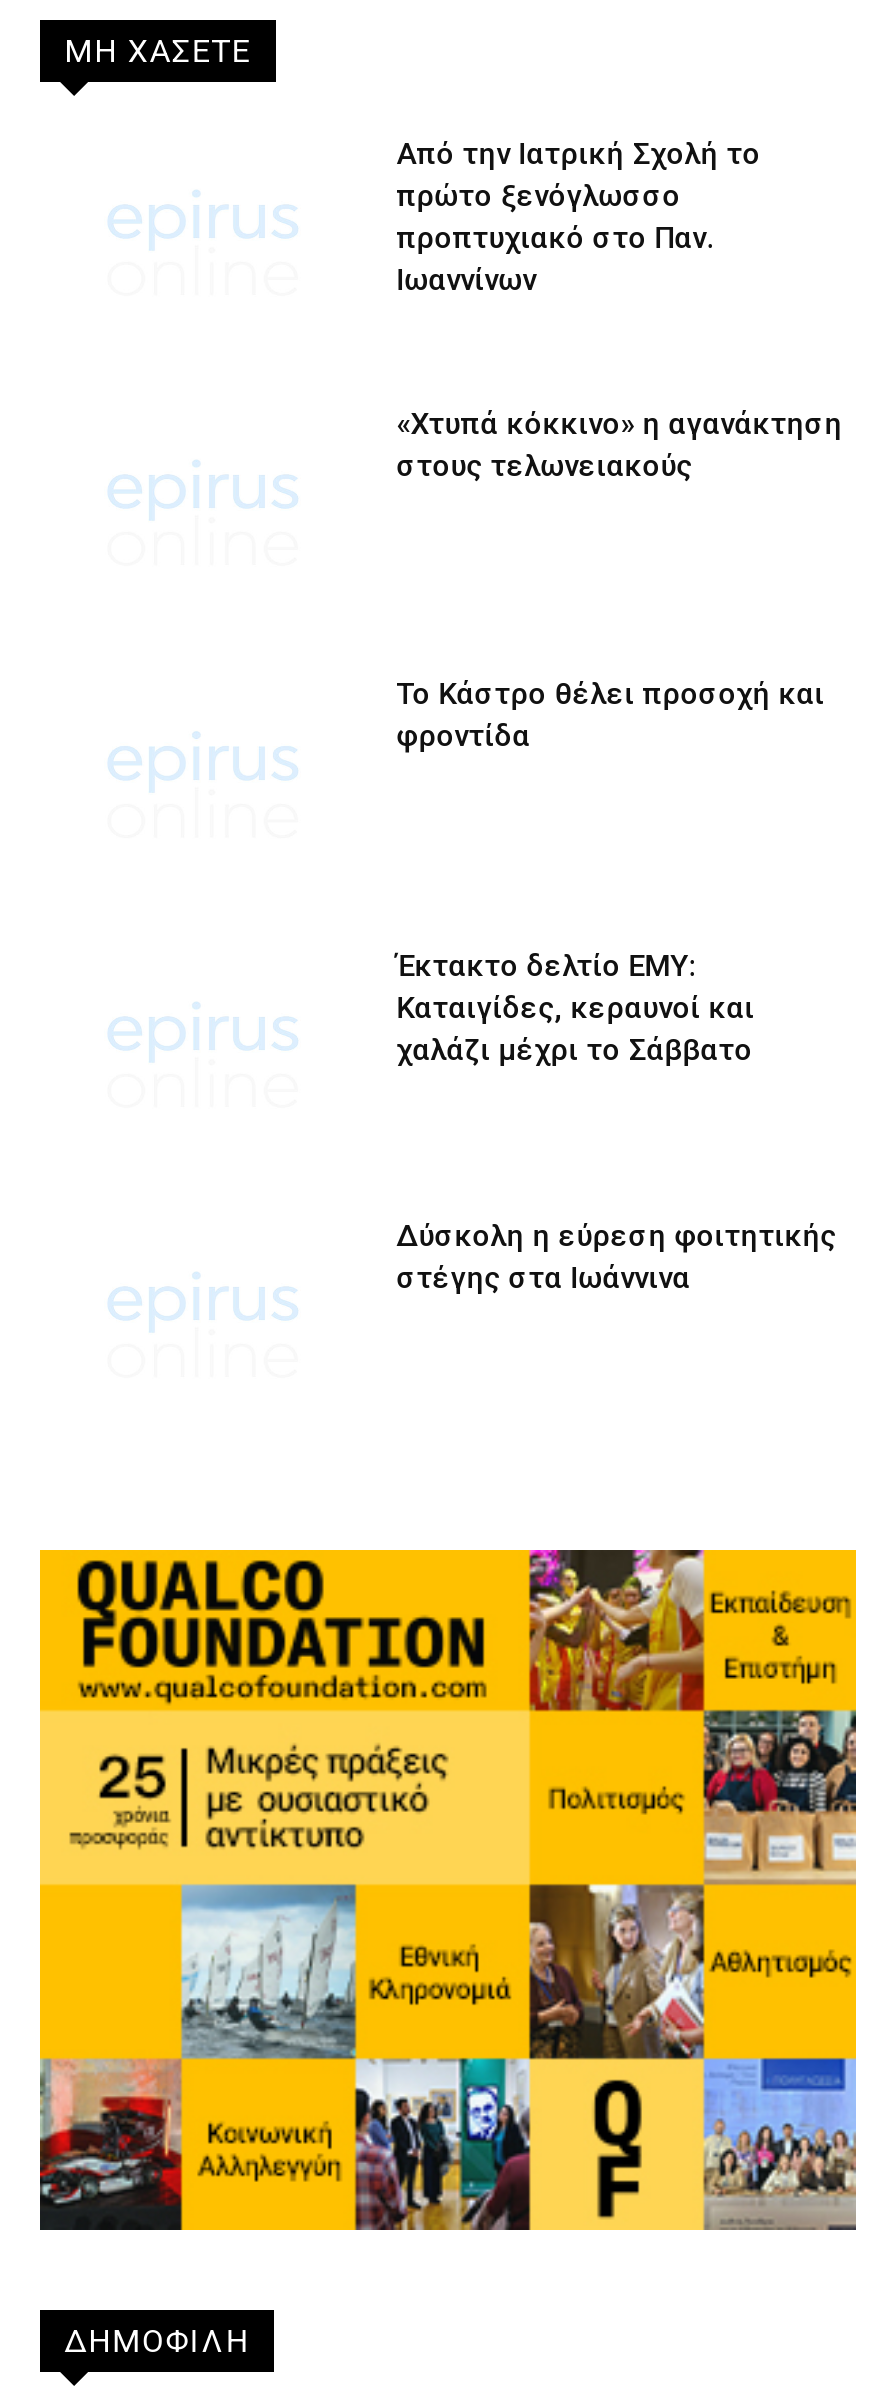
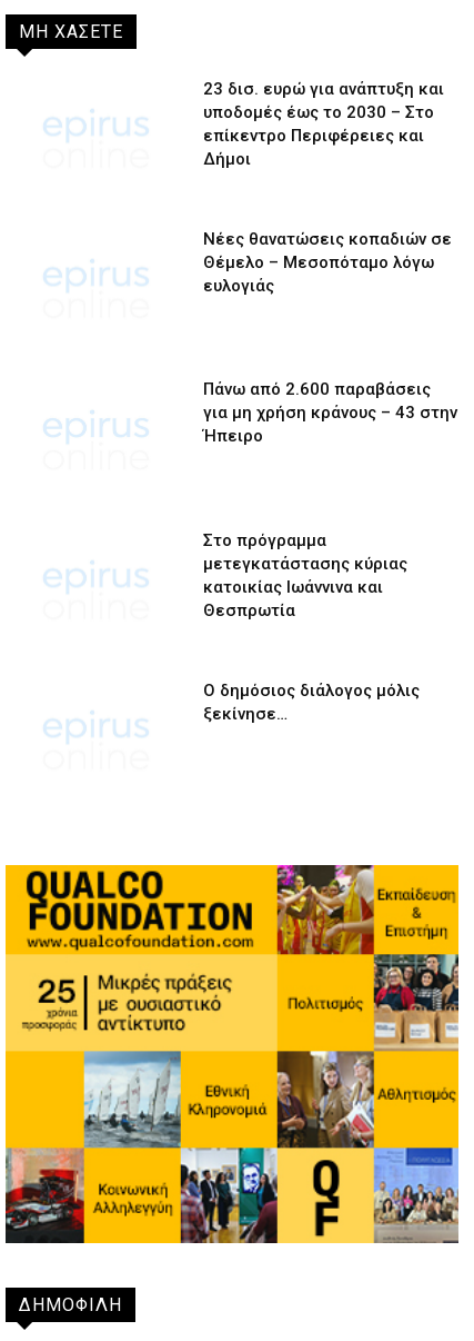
- Από την Ιατρική Σχολή το
- πρώτο ξενόγλωσσο
- προπτυχιακό στο Παν.
- Ιωαννίνων
+ 23 δισ. ευρώ για ανάπτυξη και
+ υποδομές έως το 2030 – Στο
+ επίκεντρο Περιφέρειες και
+ Δήμοι

- «Χτυπά κόκκινο» η αγανάκτηση
- στους τελωνειακούς
+ Νέες θανατώσεις κοπαδιών σε
+ Θέμελο – Μεσοπόταμο λόγω
+ ευλογιάς

- Το Κάστρο θέλει προσοχή και
- φροντίδα
+ Πάνω από 2.600 παραβάσεις
+ για μη χρήση κράνους – 43 στην
+ Ήπειρο

- Έκτακτο δελτίο ΕΜΥ:
- Καταιγίδες, κεραυνοί και
- χαλάζι μέχρι το Σάββατο
+ Στο πρόγραμμα
+ μετεγκατάστασης κύριας
+ κατοικίας Ιωάννινα και
+ Θεσπρωτία

- Δύσκολη η εύρεση φοιτητικής
- στέγης στα Ιωάννινα
+ Ο δημόσιος διάλογος μόλις
+ ξεκίνησε…
